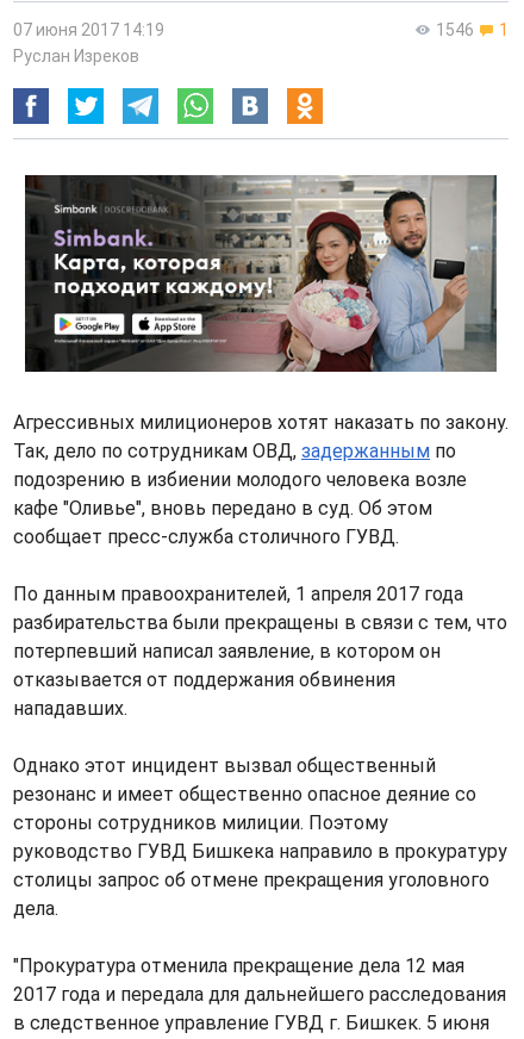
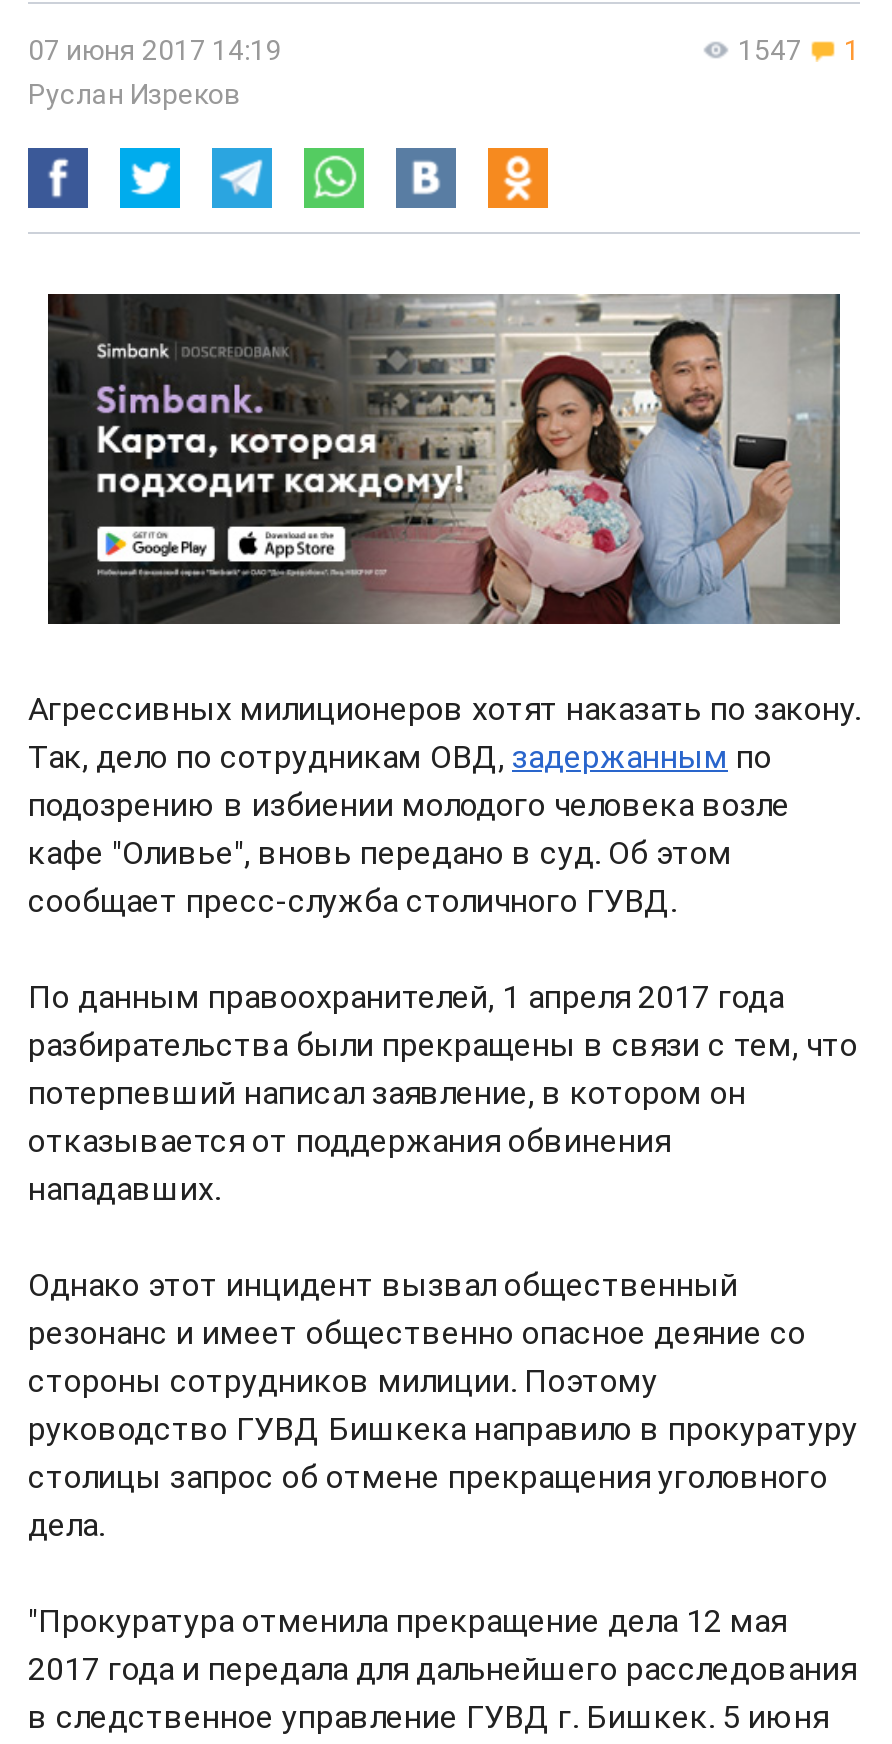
- 1546 1
+ 1547 1
